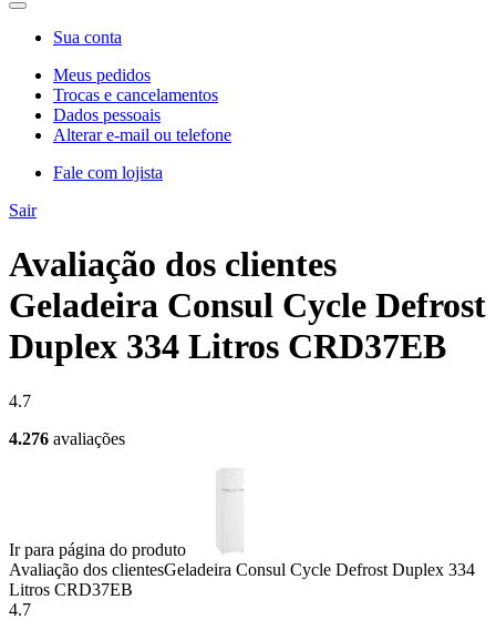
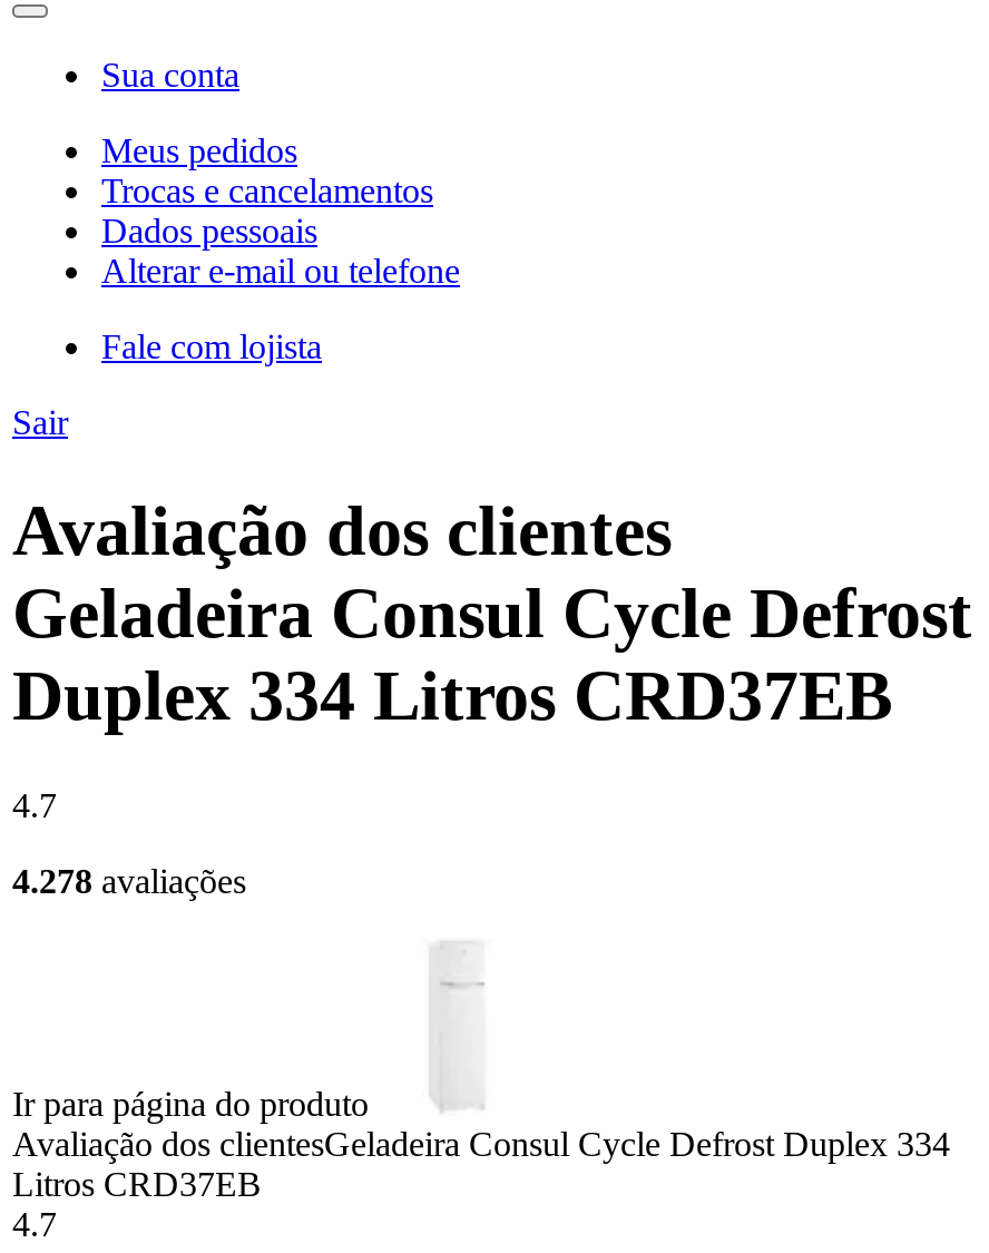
- 4.276 avaliações
+ 4.278 avaliações
